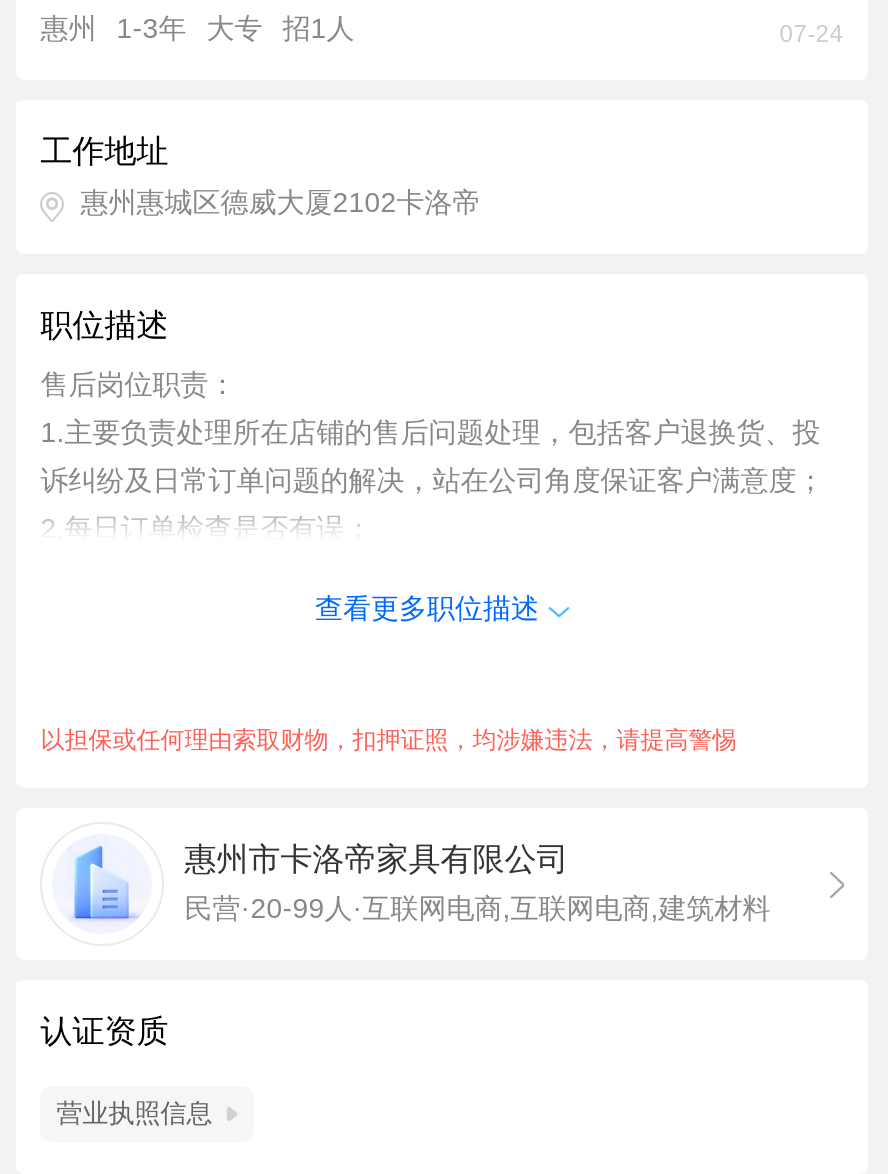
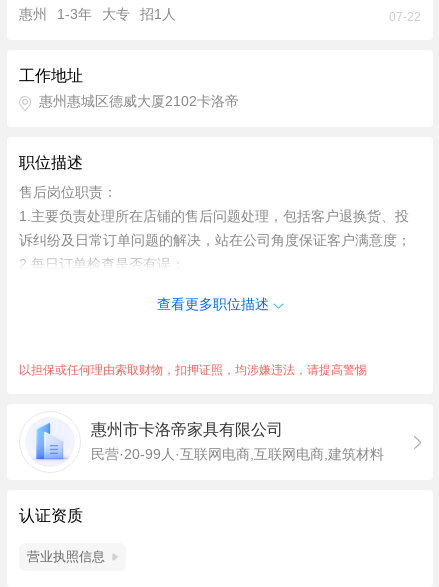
- 07-24
+ 07-22
